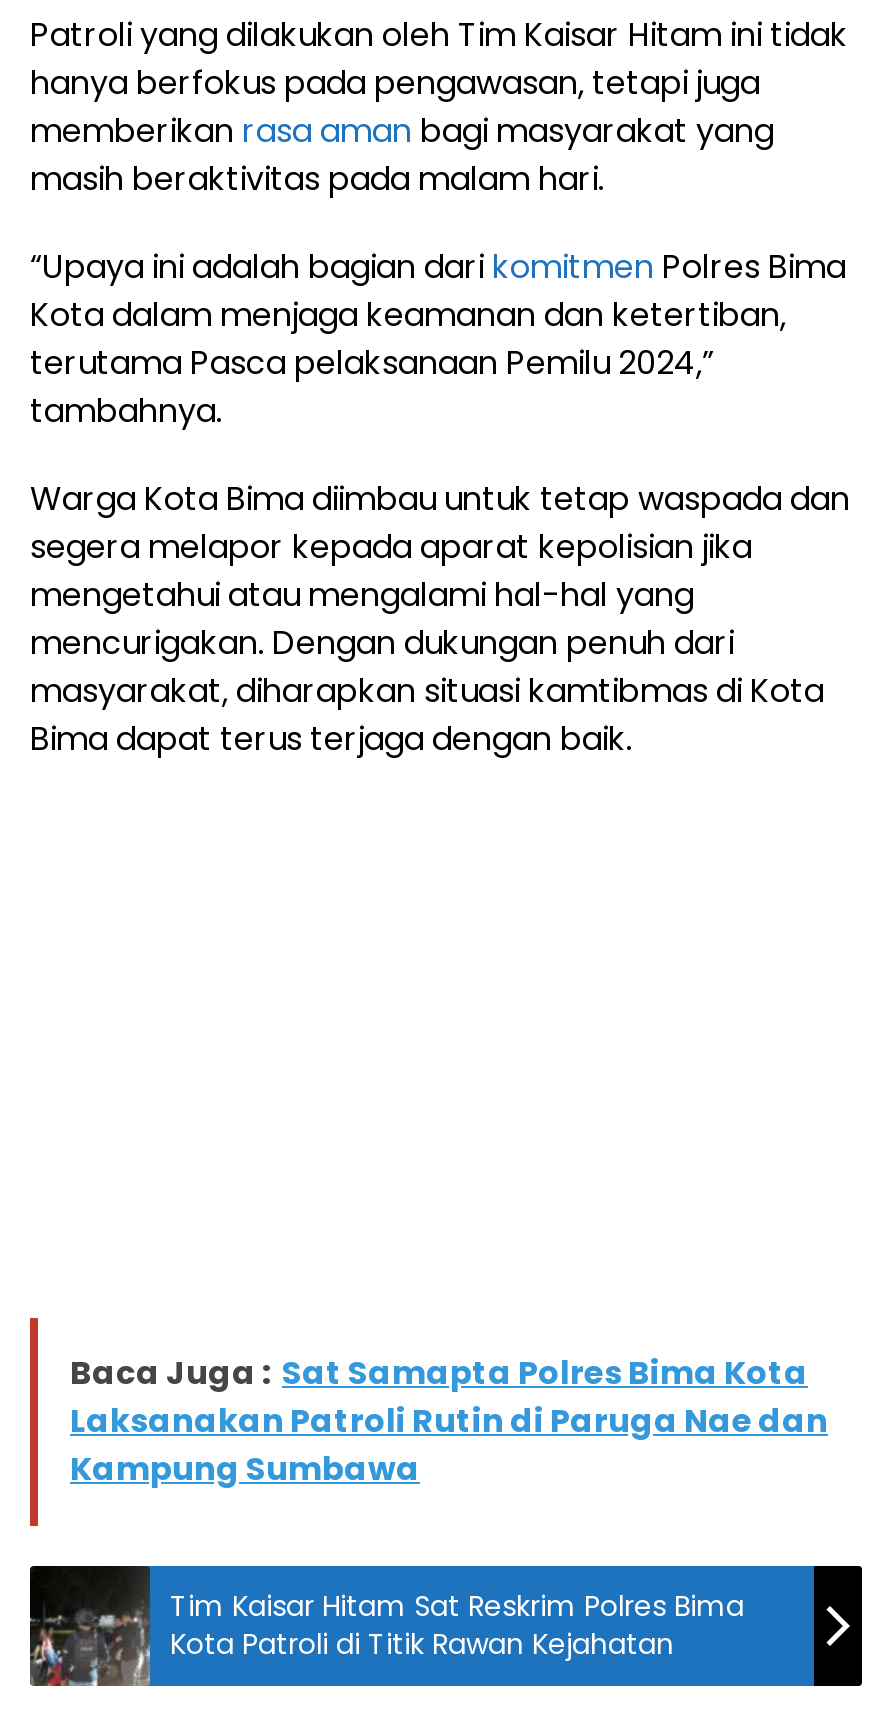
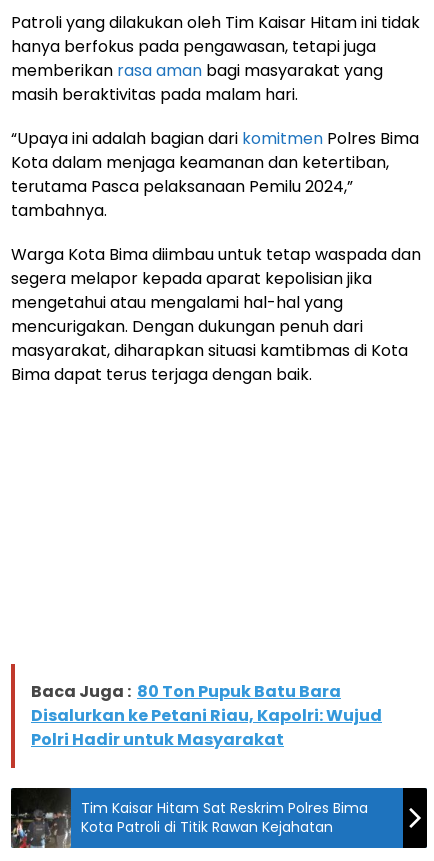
- Baca Juga : Sat Samapta Polres Bima Kota
- Laksanakan Patroli Rutin di Paruga Nae dan
- Kampung Sumbawa
+ Baca Juga : 80 Ton Pupuk Batu Bara
+ Disalurkan ke Petani Riau, Kapolri: Wujud
+ Polri Hadir untuk Masyarakat
